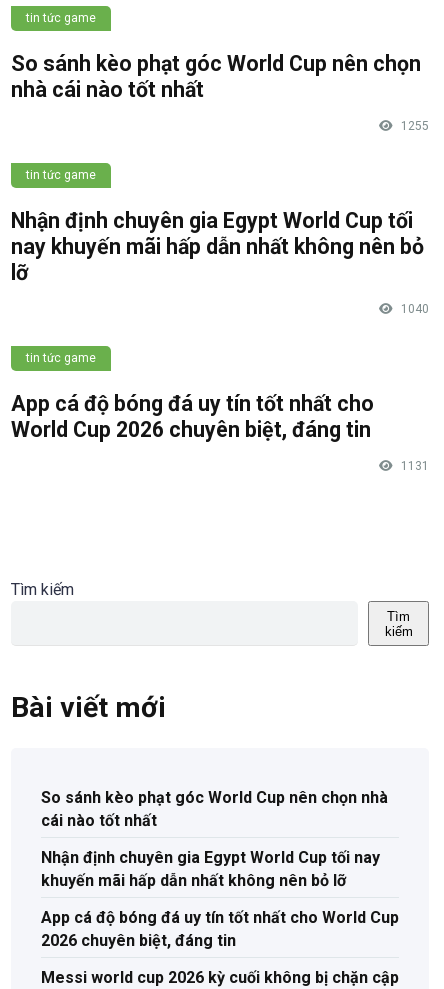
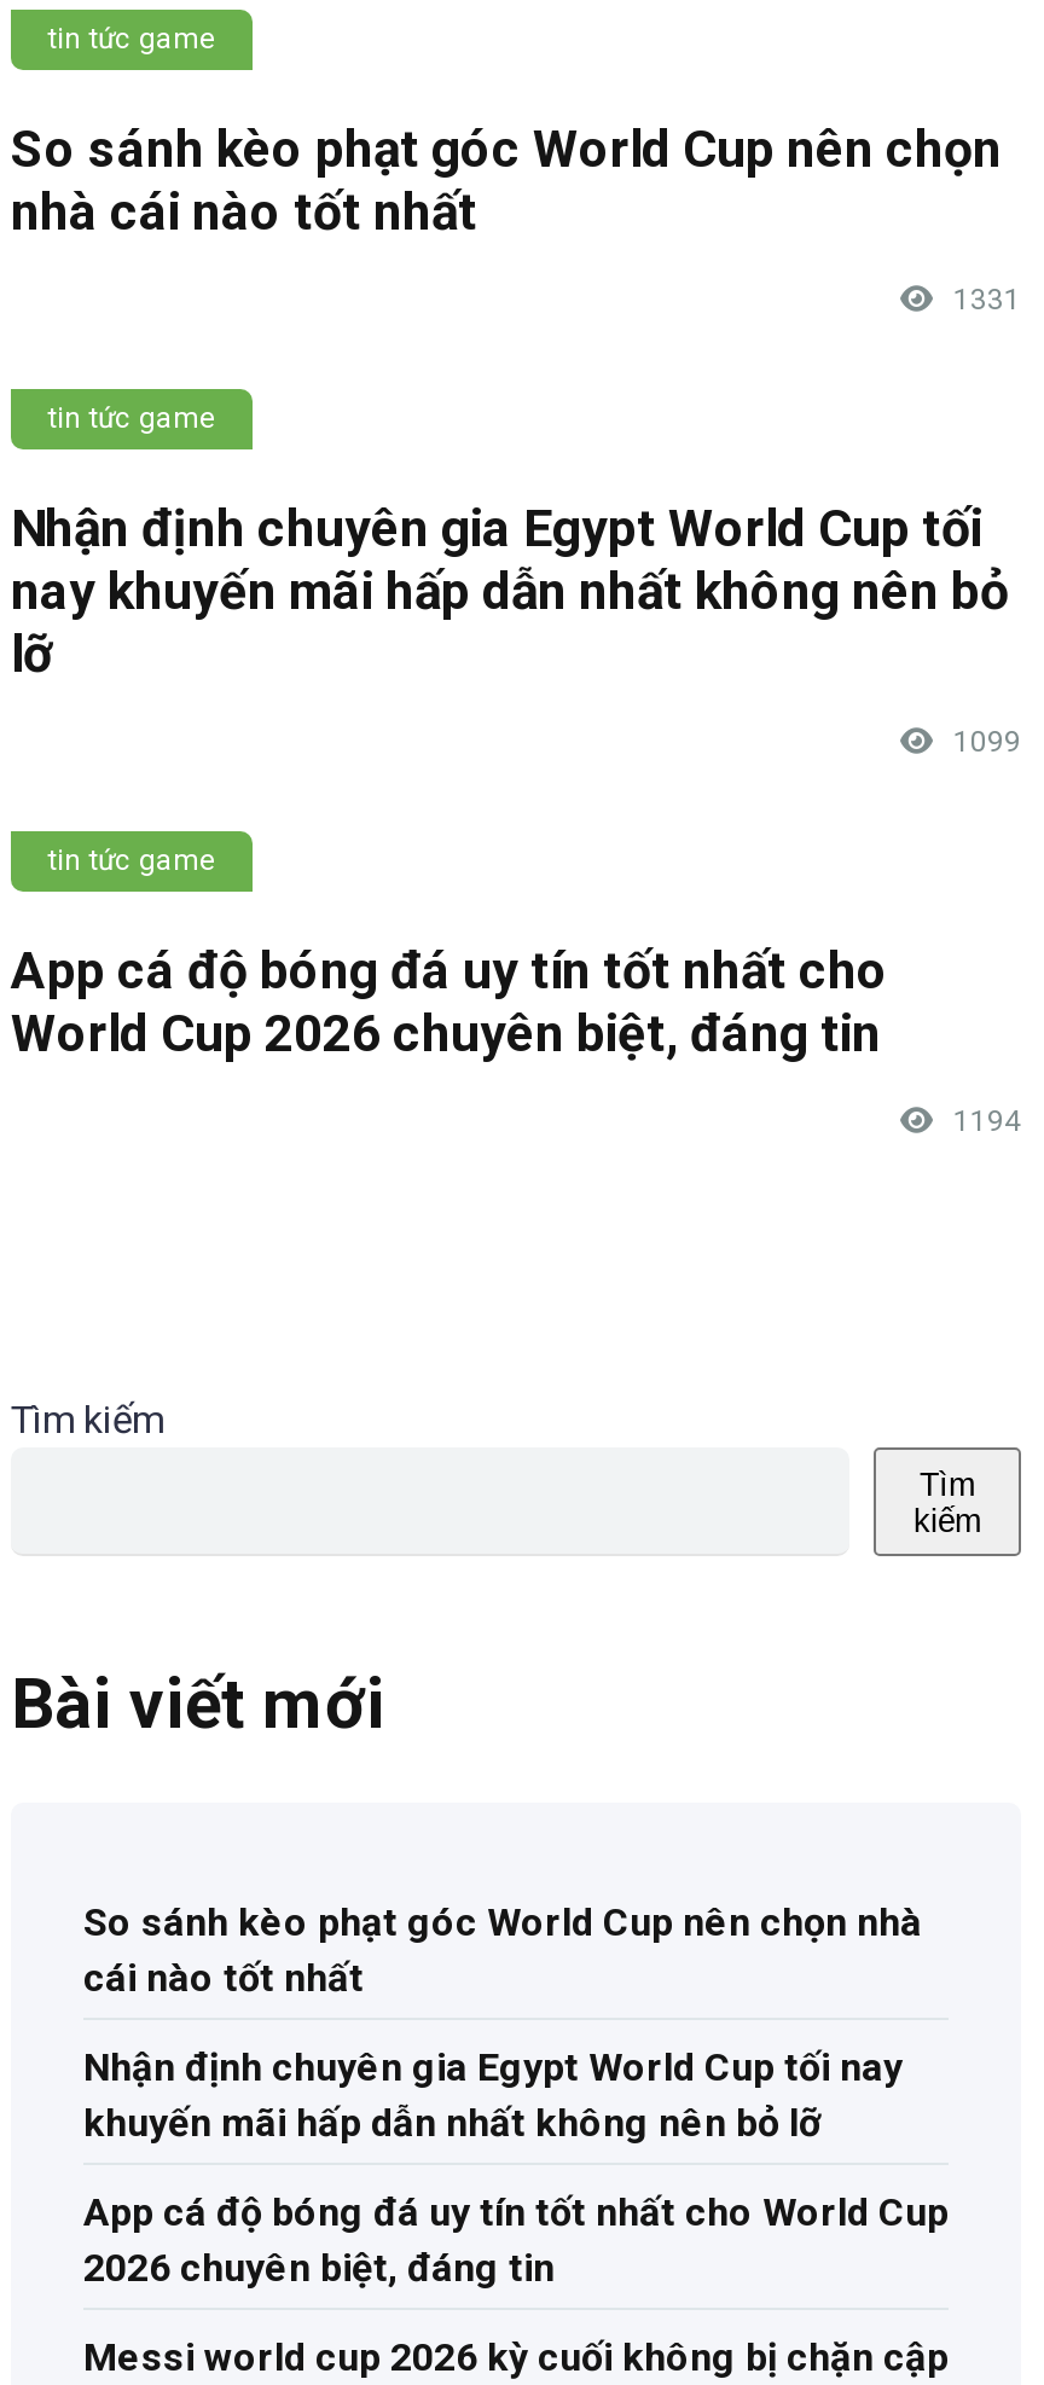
- 1255
+ 1331

- 1040
+ 1099

- 1131
+ 1194
